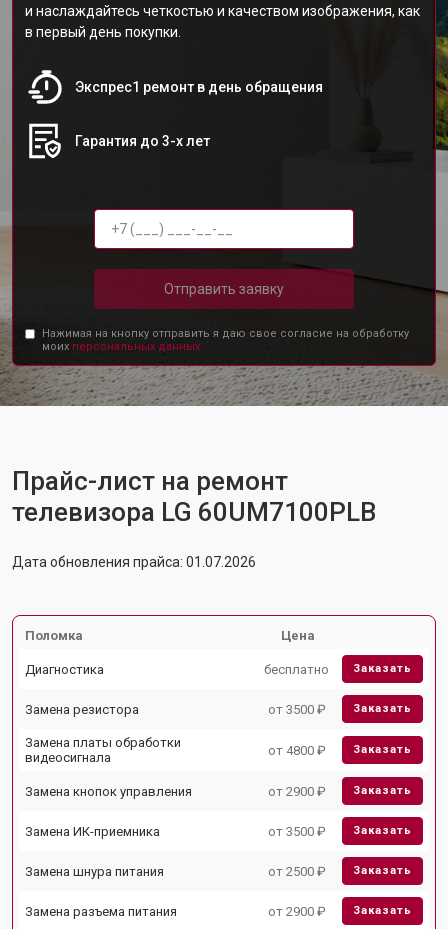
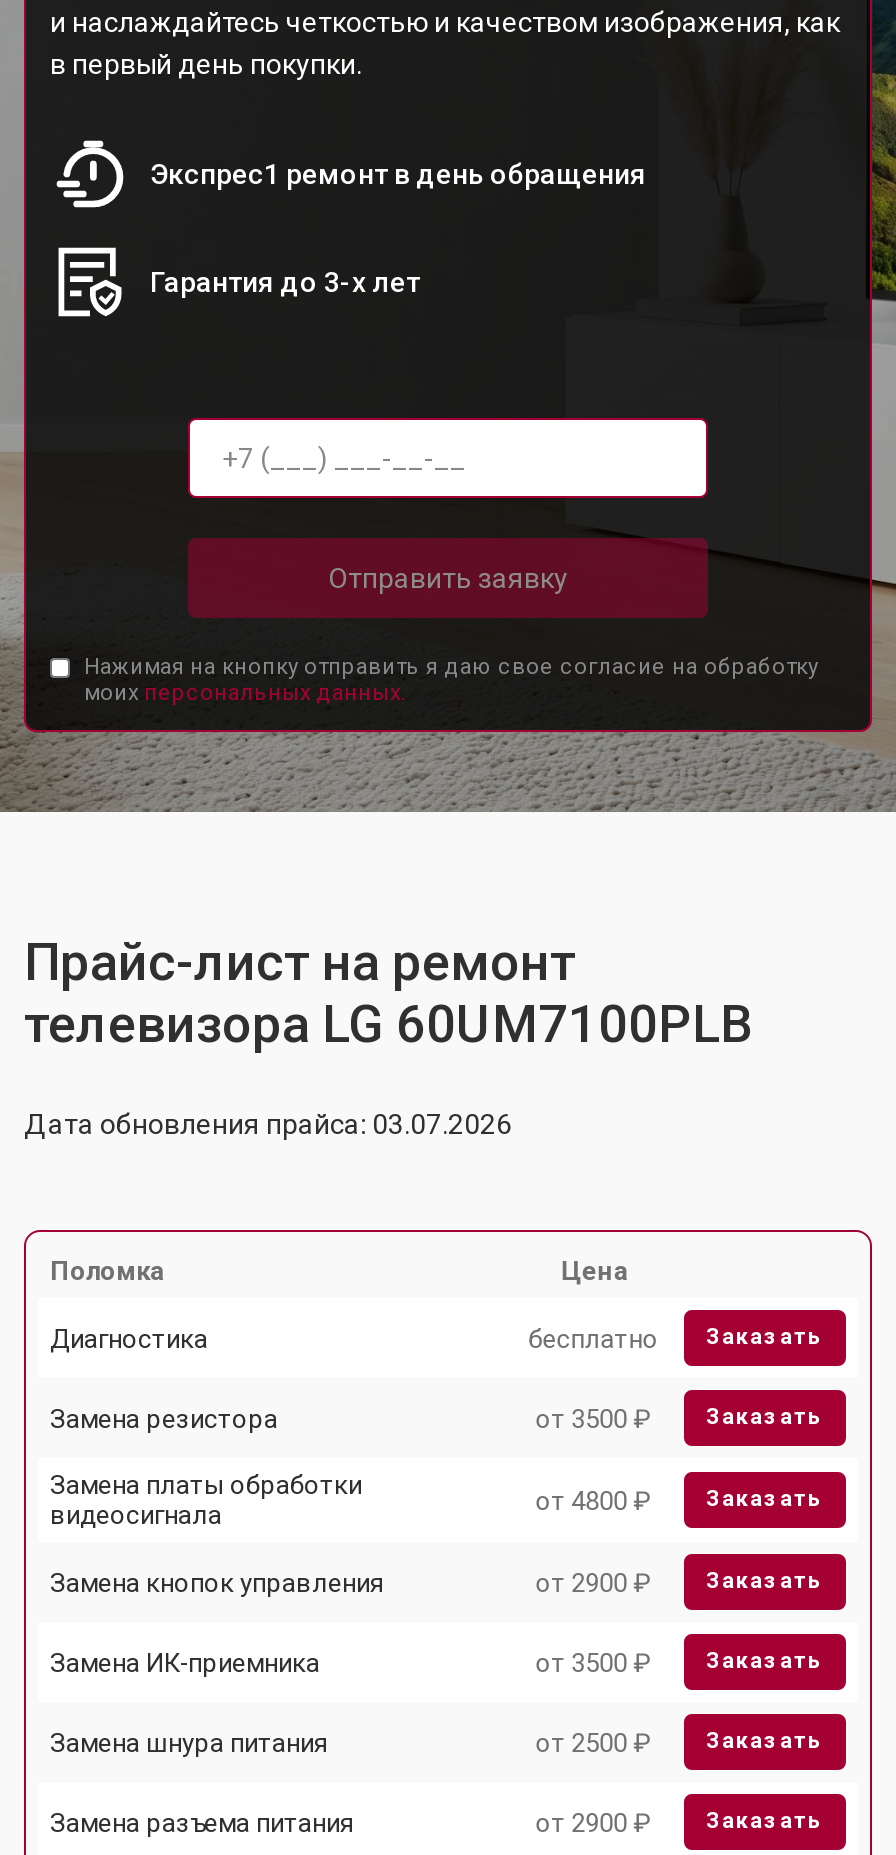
- Дата обновления прайса: 01.07.2026
+ Дата обновления прайса: 03.07.2026
